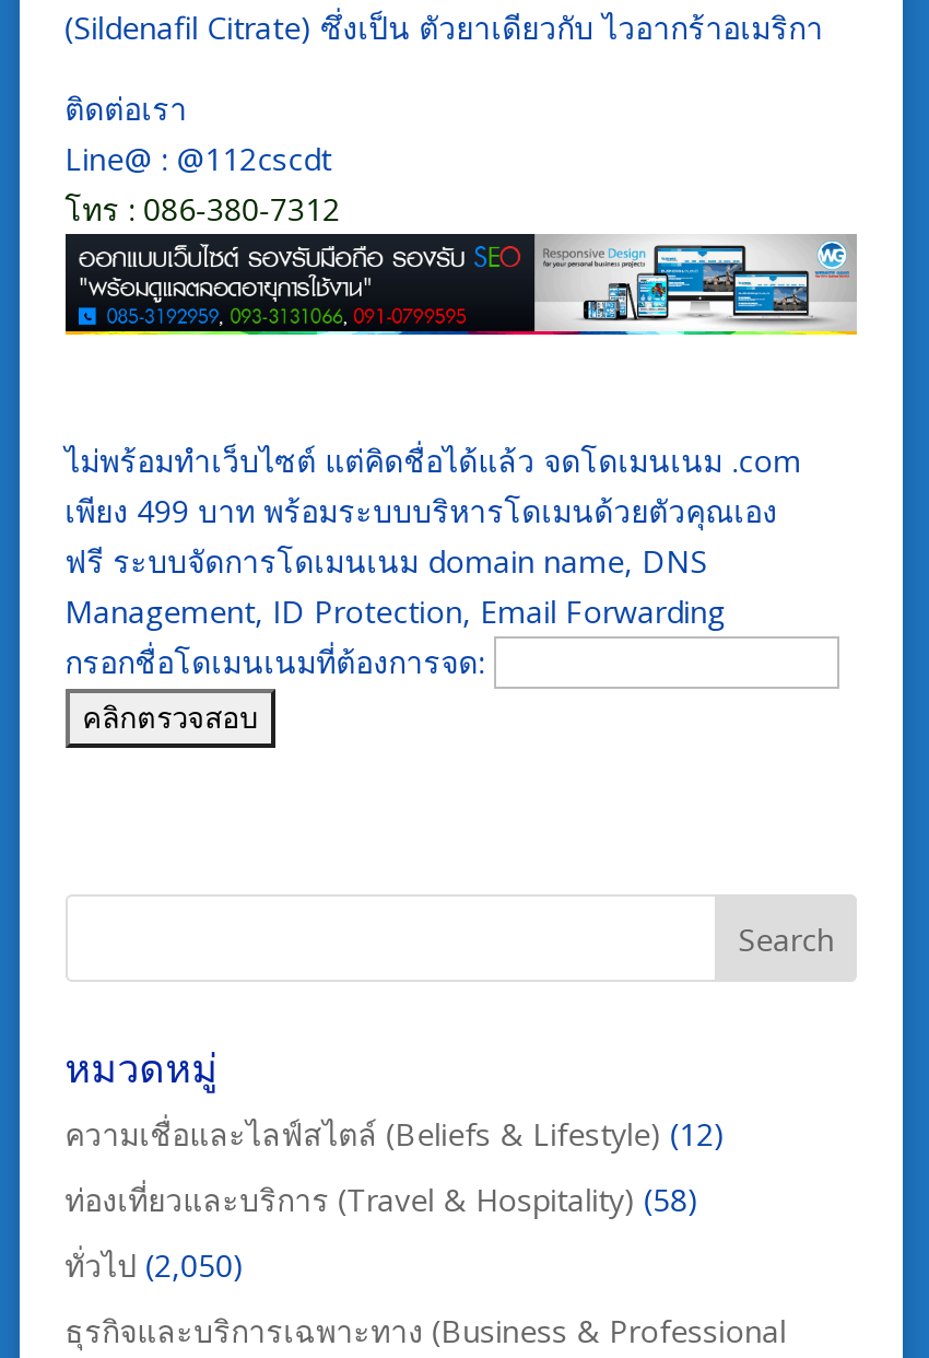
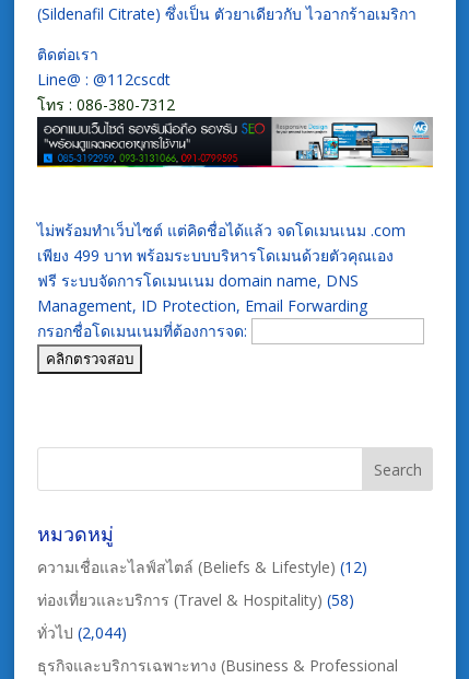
- ทั่วไป(2,050)
+ ทั่วไป(2,044)
